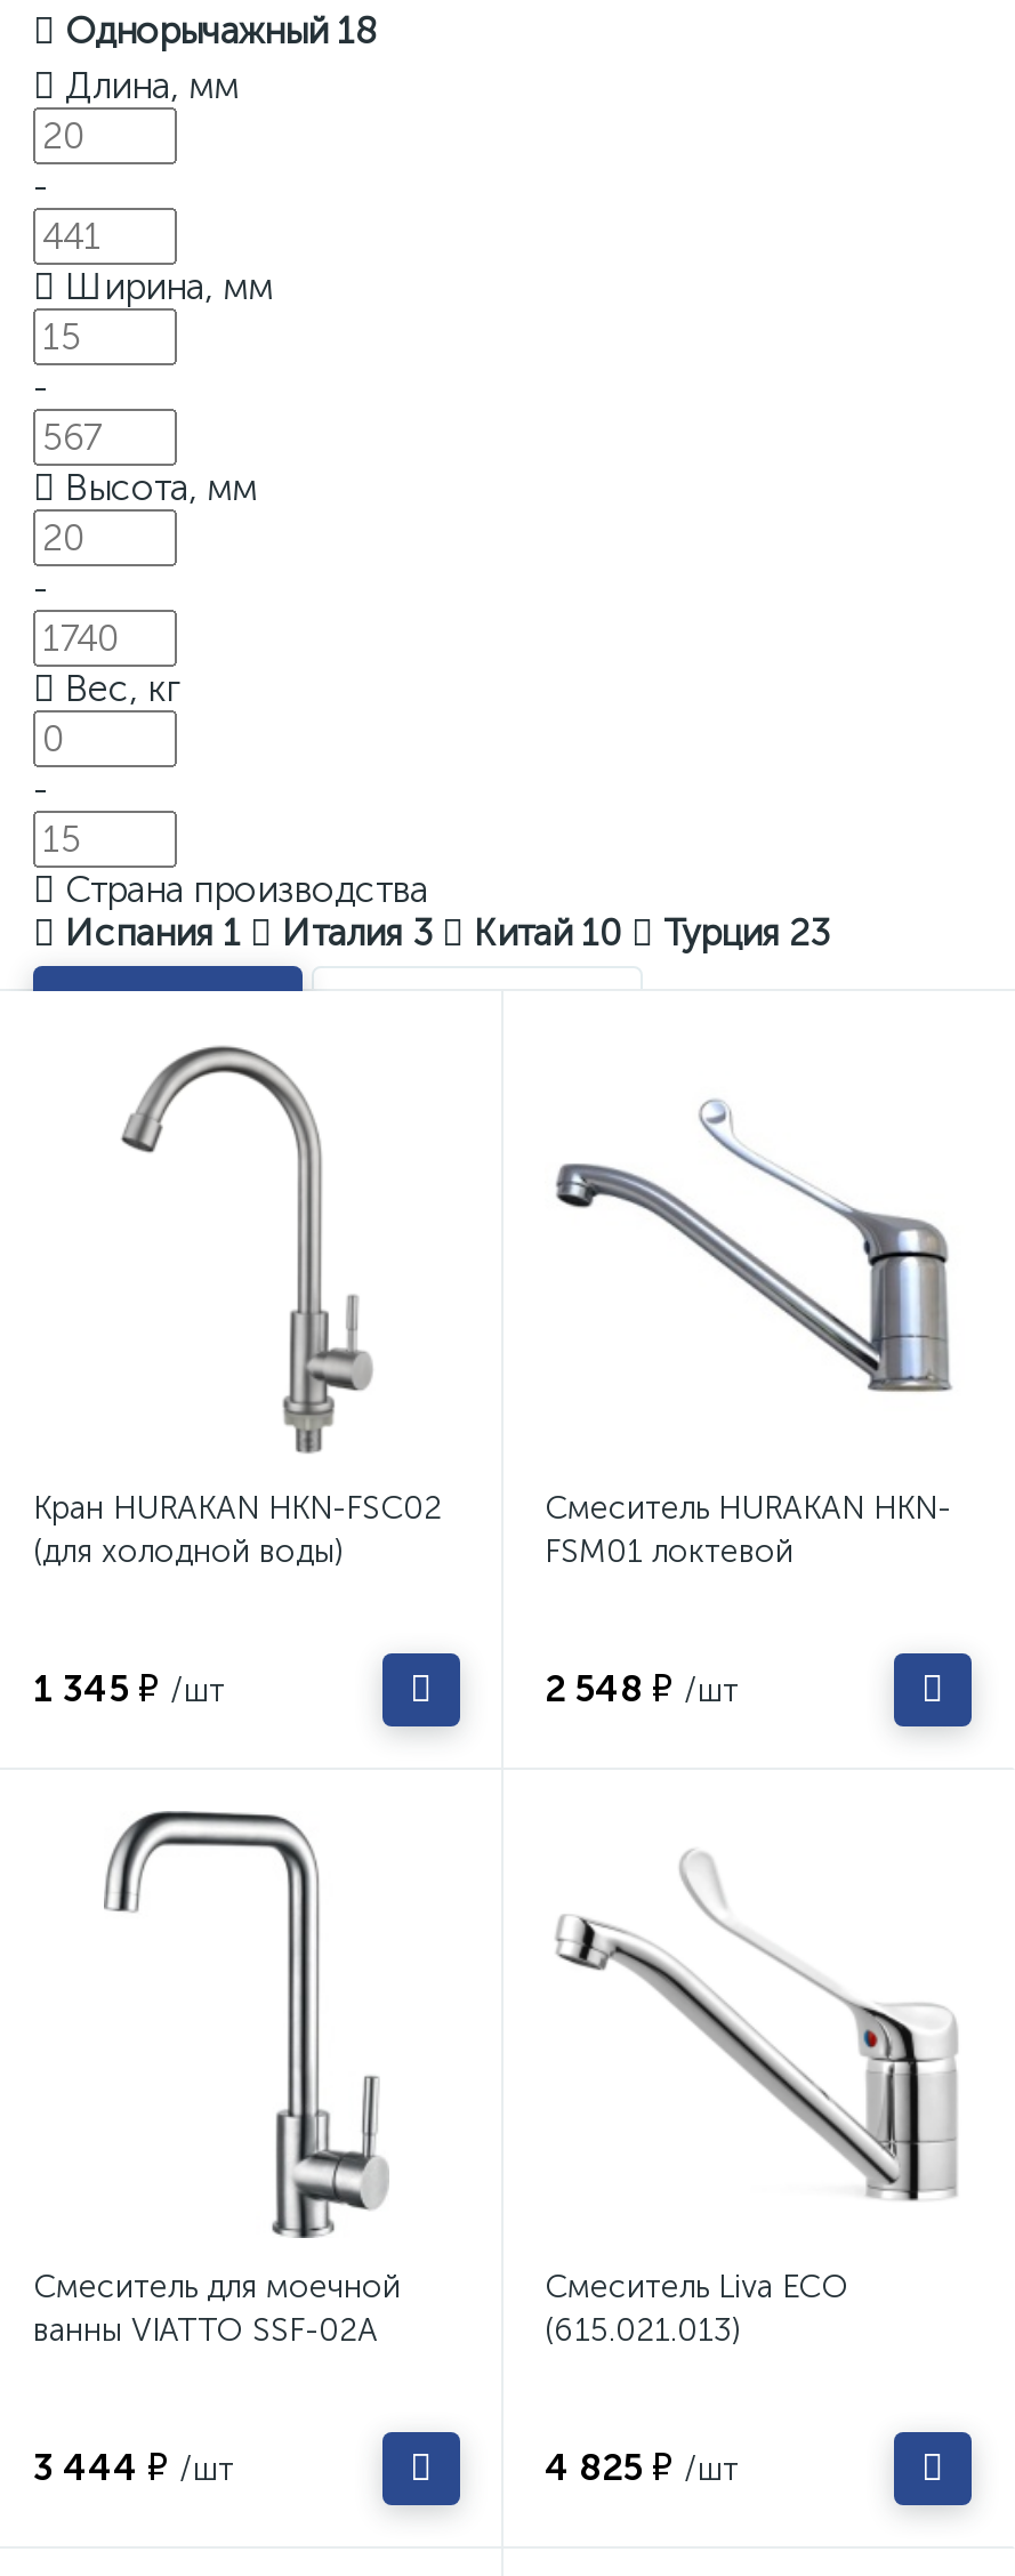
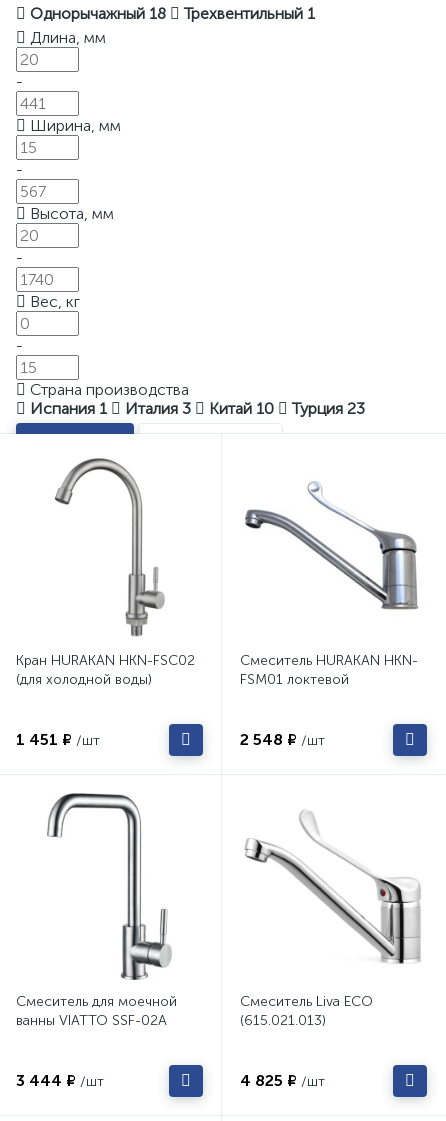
+ Трехвентильный 1

- 1 345 ₽ /шт
+ 1 451 ₽ /шт
